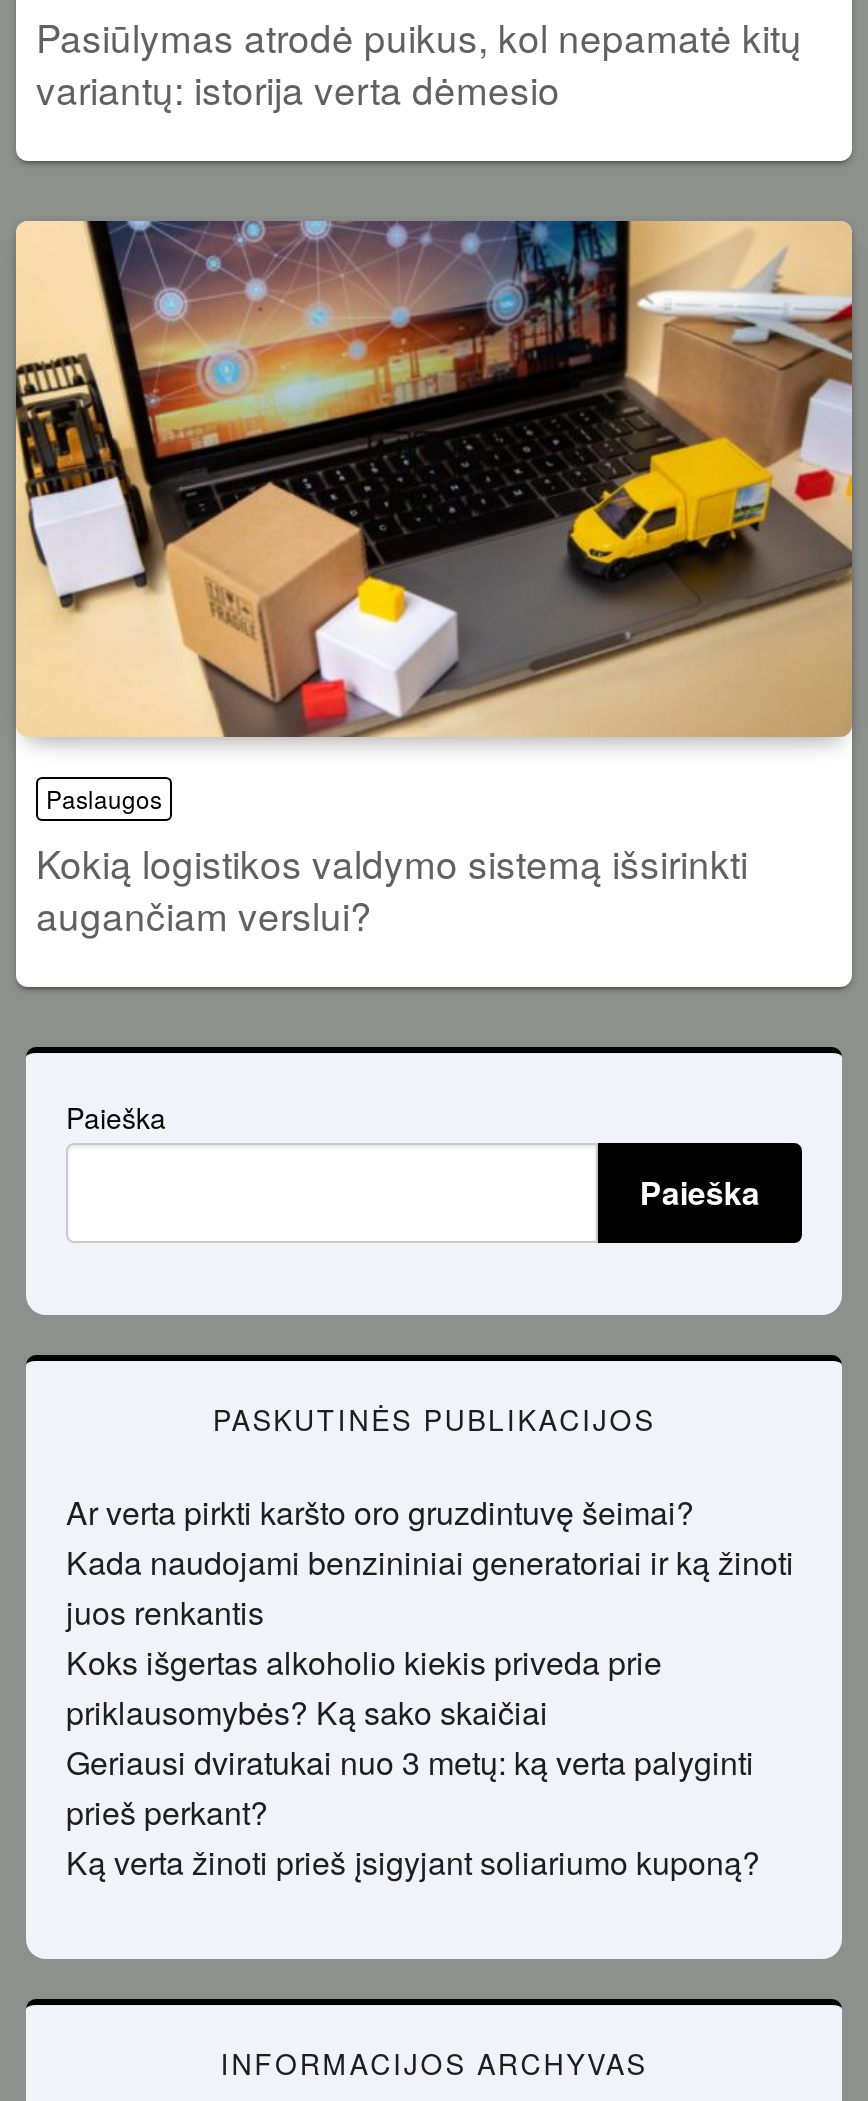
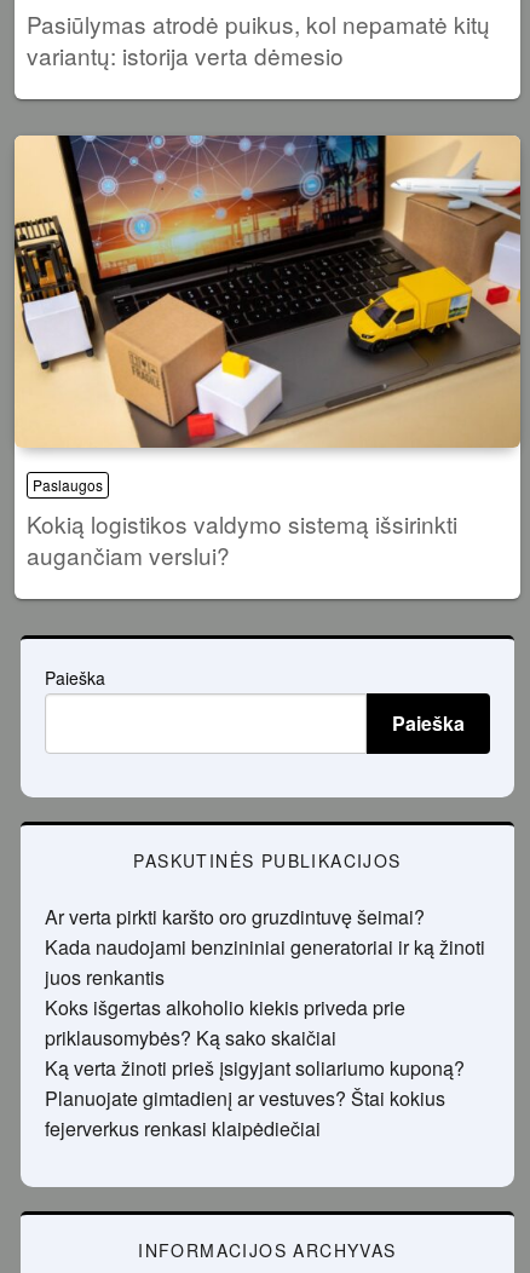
- Geriausi dviratukai nuo 3 metų: ką verta palyginti
- prieš perkant?

moved up: Ką verta žinoti prieš įsigyjant soliariumo kuponą?

+ Planuojate gimtadienį ar vestuves? Štai kokius
+ fejerverkus renkasi klaipėdiečiai
